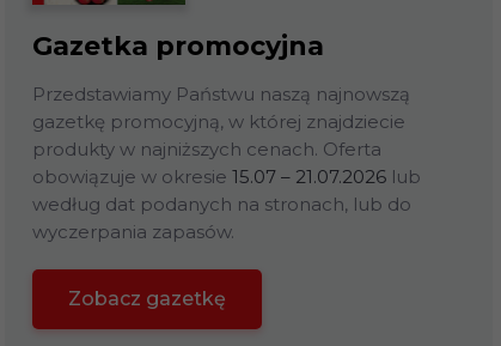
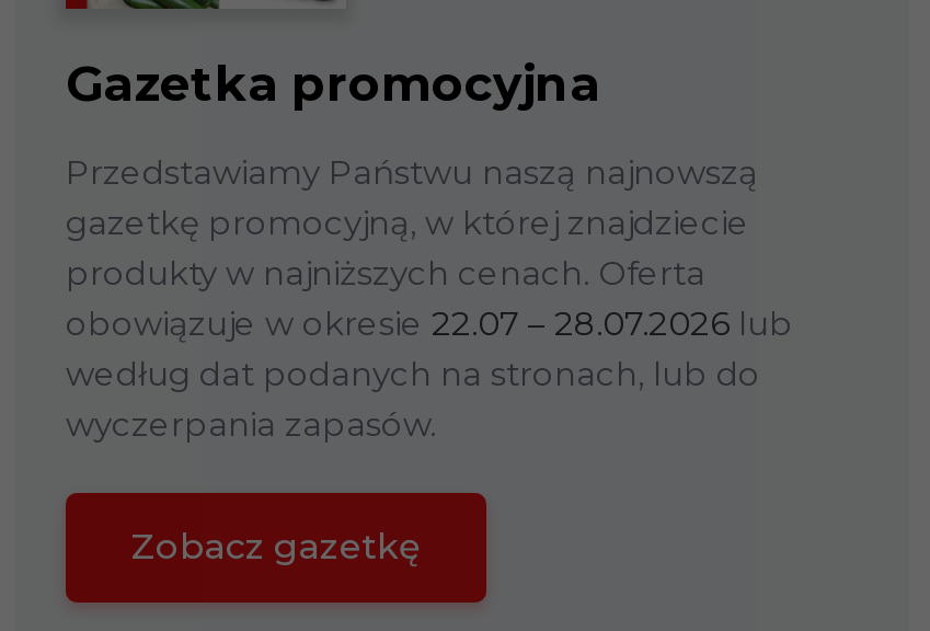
- obowiązuje w okresie 15.07 – 21.07.2026 lub
+ obowiązuje w okresie 22.07 – 28.07.2026 lub
